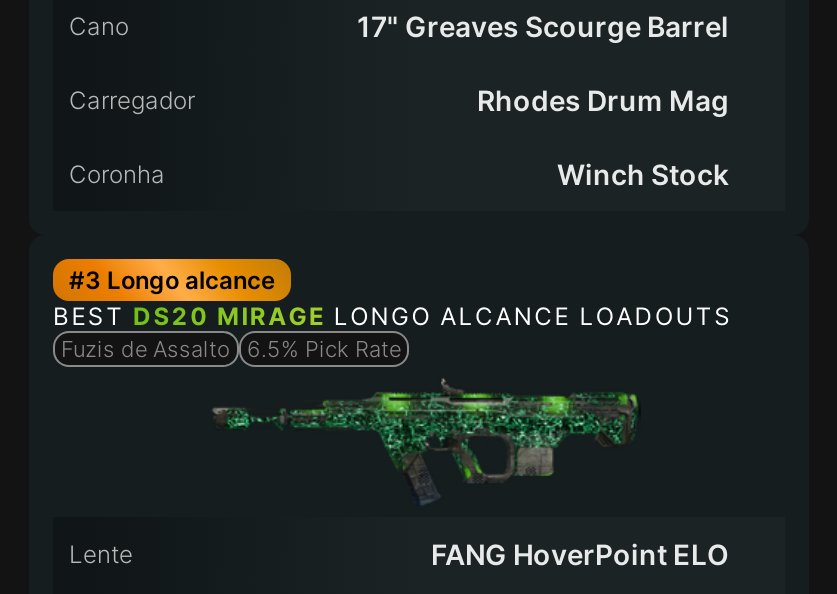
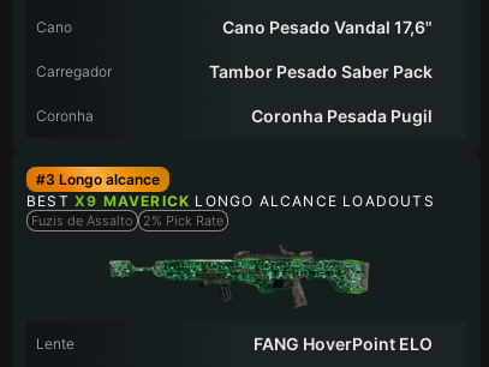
- 17" Greaves Scourge Barrel
+ Cano Pesado Vandal 17,6"

- Rhodes Drum Mag
+ Tambor Pesado Saber Pack

- Winch Stock
+ Coronha Pesada Pugil

- BESTDS20 MIRAGE LONGO ALCANCE LOADOUTS
+ BESTX9 MAVERICK LONGO ALCANCE LOADOUTS

- Fuzis de Assalto 6.5% Pick Rate
+ Fuzis de Assalto 2% Pick Rate

- [image]
+ [image]
